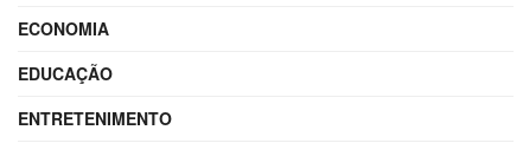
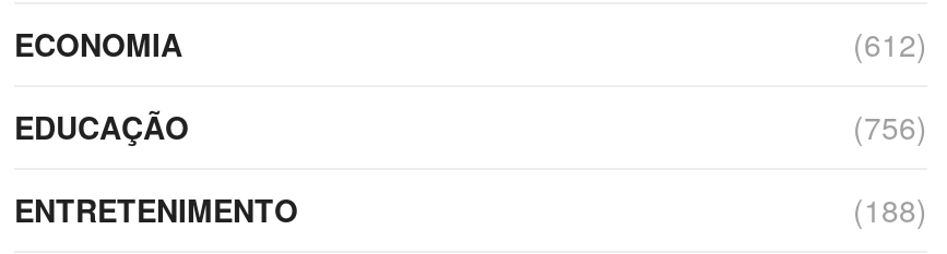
+ (612)

+ (756)

+ (188)
